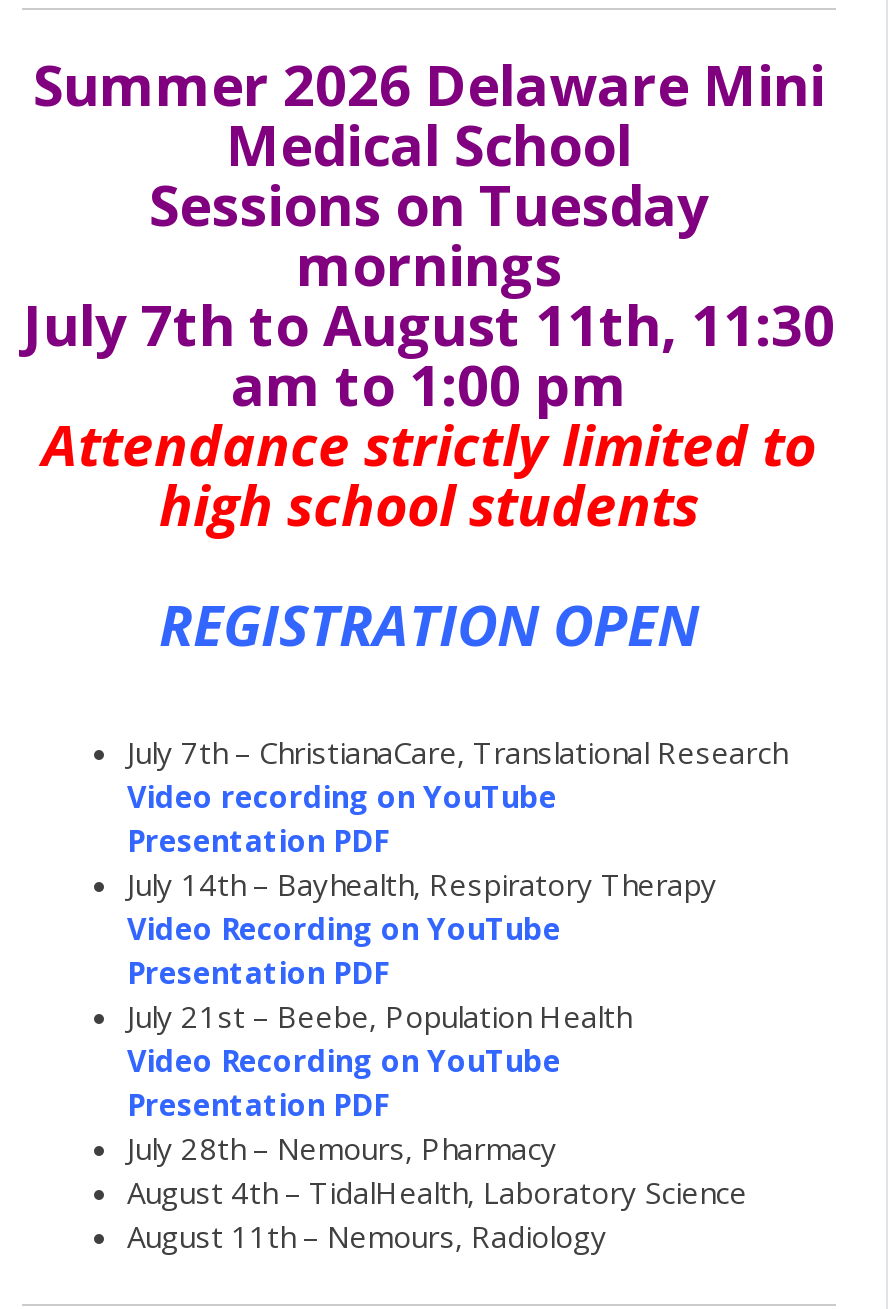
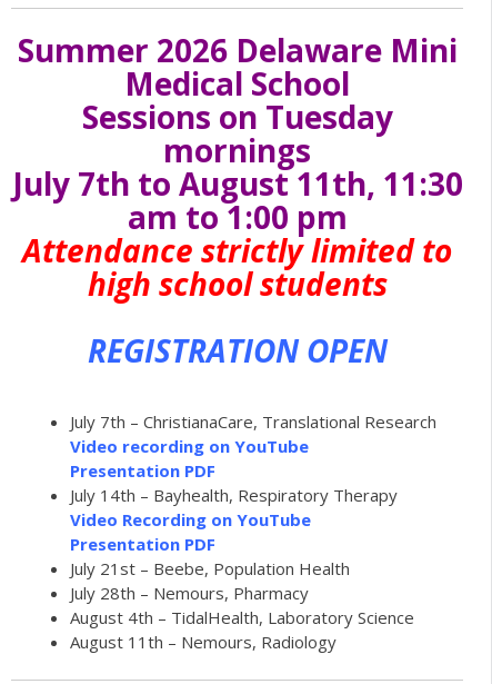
- Video Recording on YouTube
- Presentation PDF
